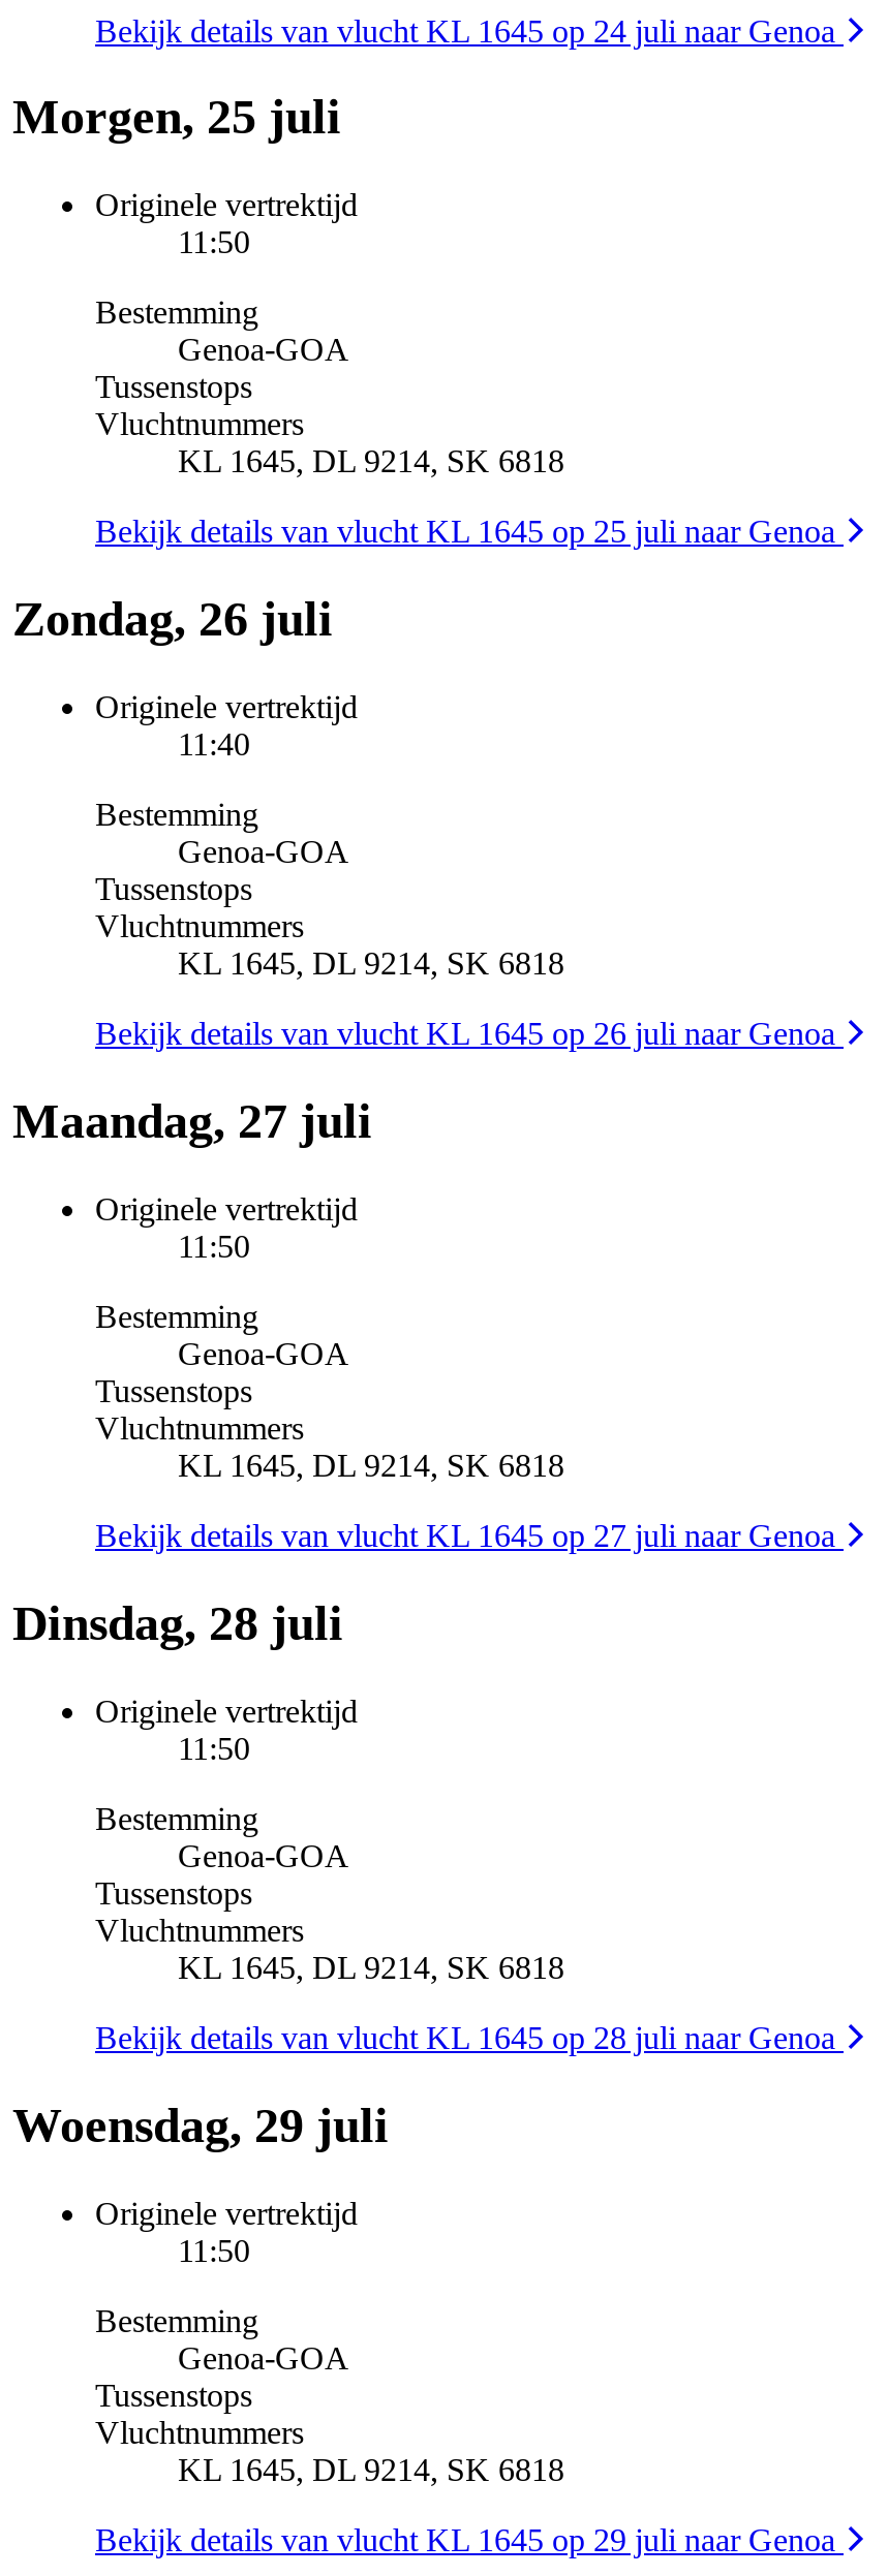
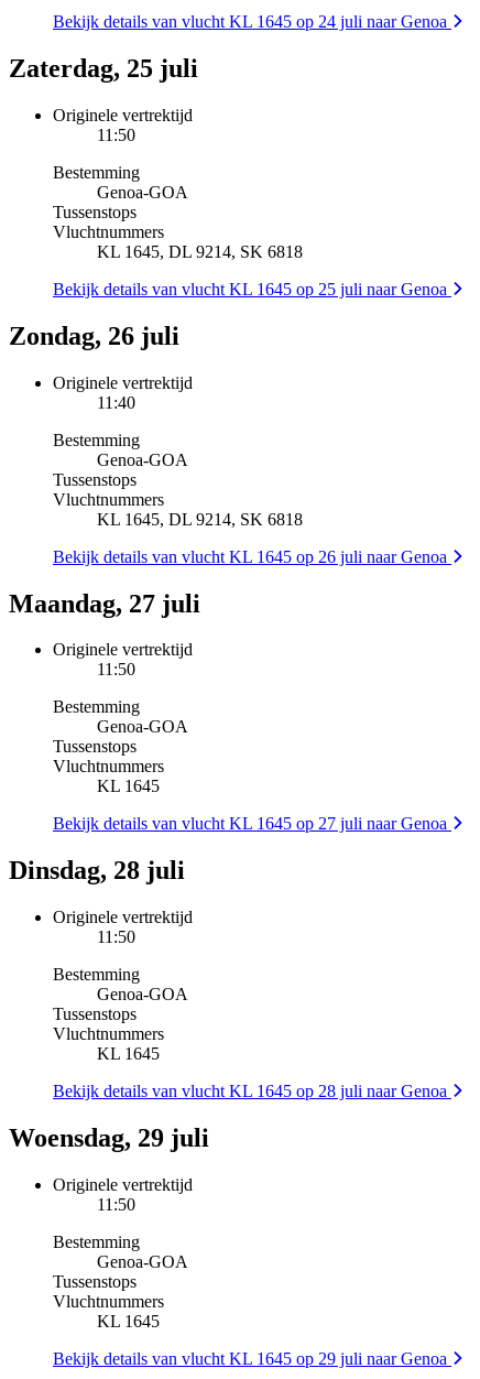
- Morgen, 25 juli
+ Zaterdag, 25 juli

- KL 1645, DL 9214, SK 6818
+ KL 1645

- KL 1645, DL 9214, SK 6818
+ KL 1645

- KL 1645, DL 9214, SK 6818
+ KL 1645
